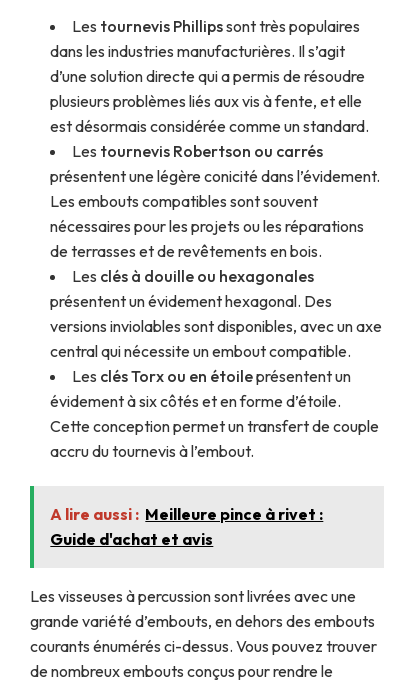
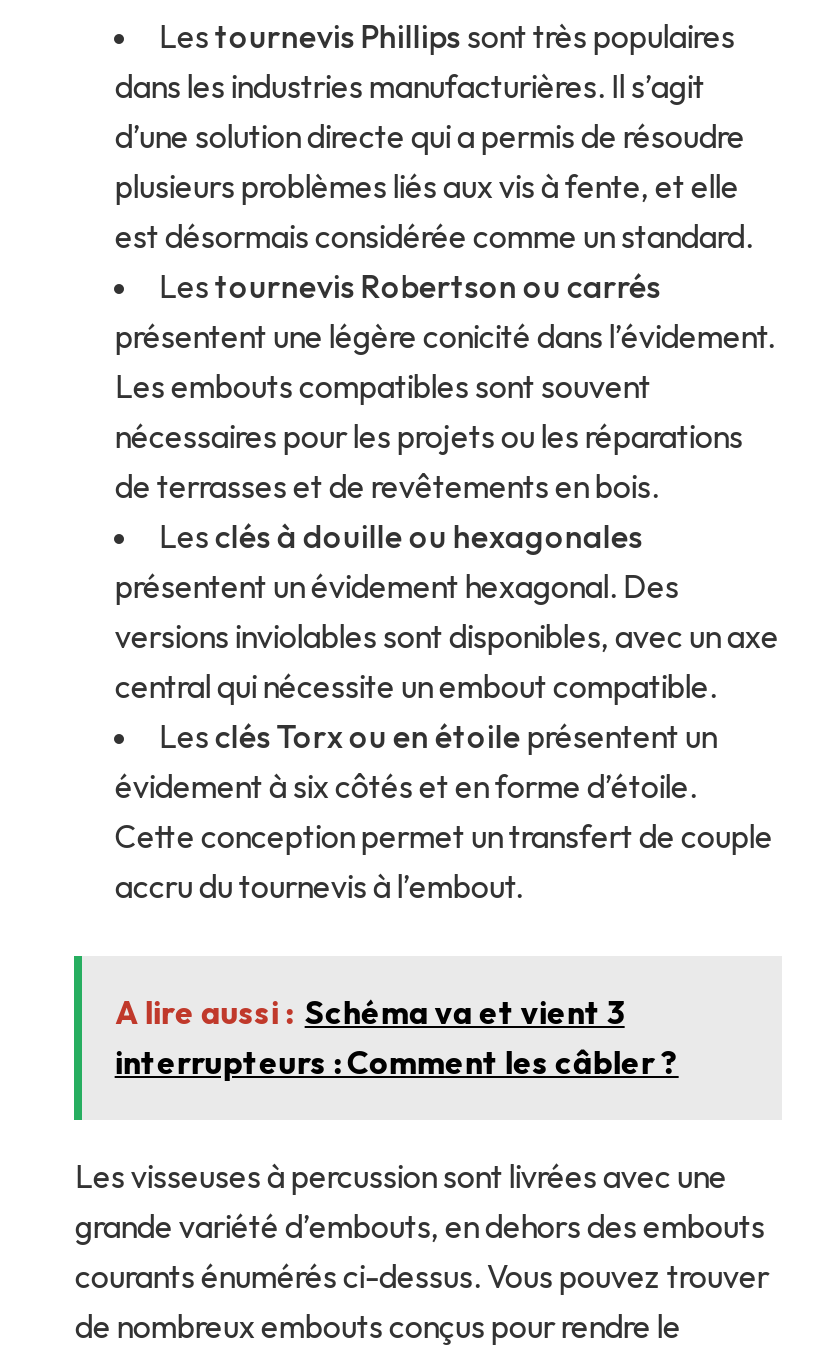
- A lire aussi : Meilleure pince à rivet :
- Guide d'achat et avis
+ A lire aussi : Schéma va et vient 3
+ interrupteurs : Comment les câbler ?
